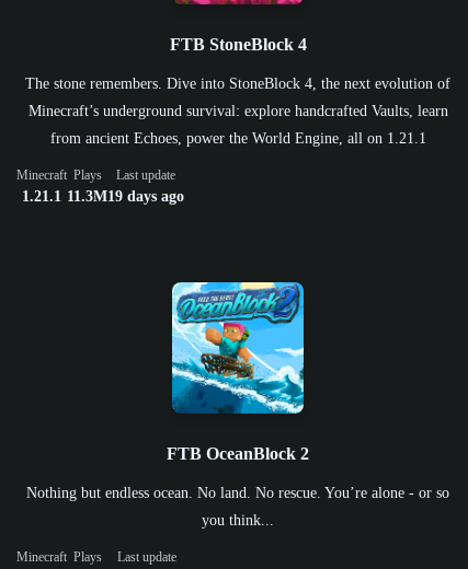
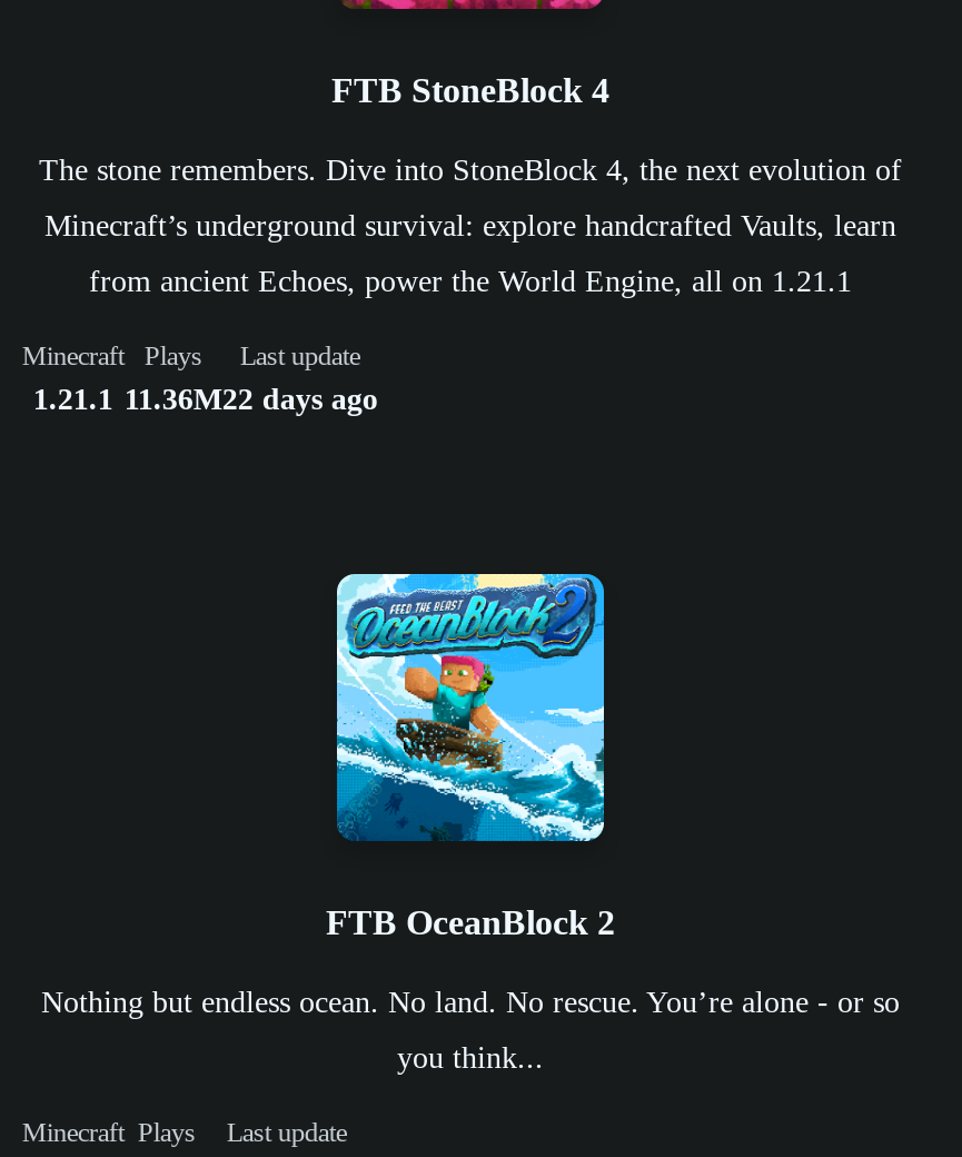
- 11.3M
+ 11.36M

- 19 days ago
+ 22 days ago
